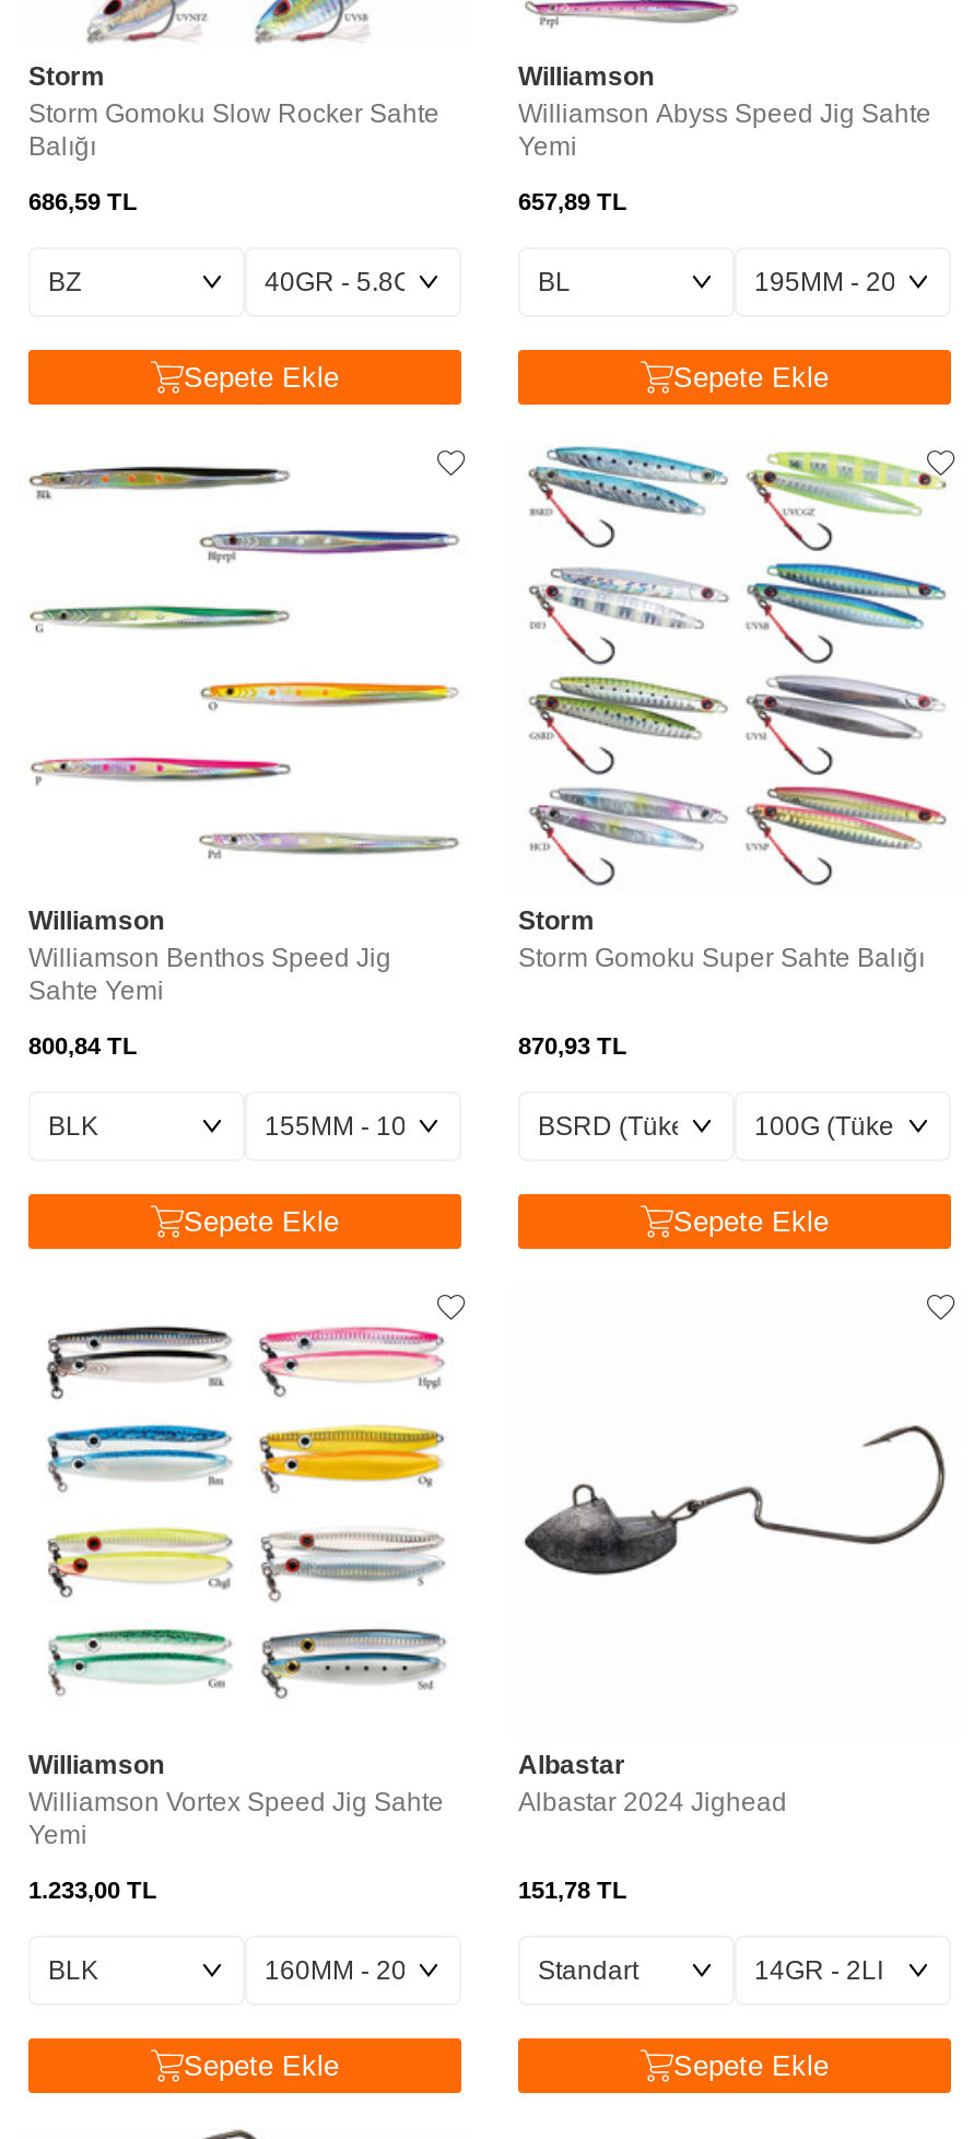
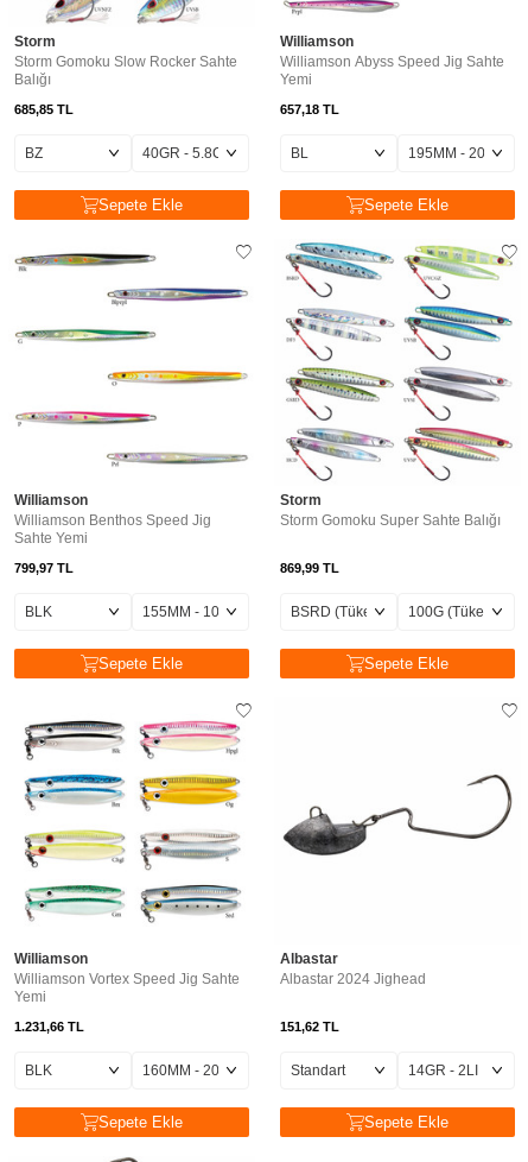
- 686,59 TL
+ 685,85 TL

- 657,89 TL
+ 657,18 TL

- 800,84 TL
+ 799,97 TL

- 870,93 TL
+ 869,99 TL

- 1.233,00 TL
+ 1.231,66 TL

- 151,78 TL
+ 151,62 TL
